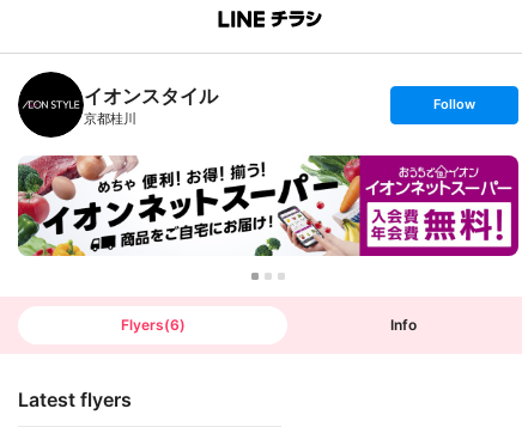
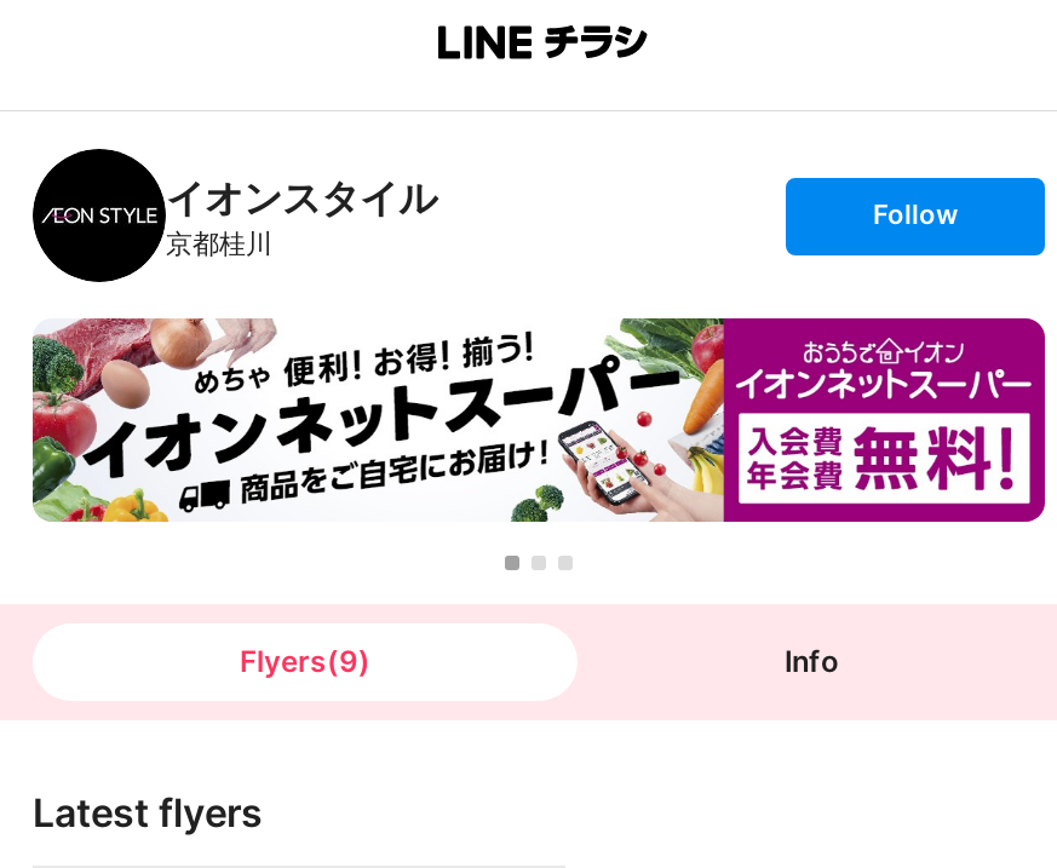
- Flyers(6)
+ Flyers(9)
